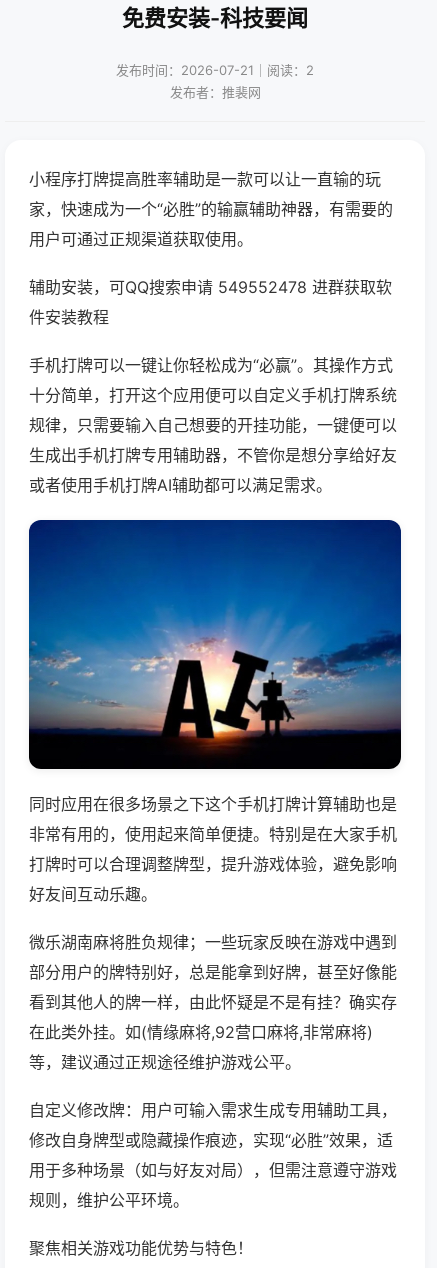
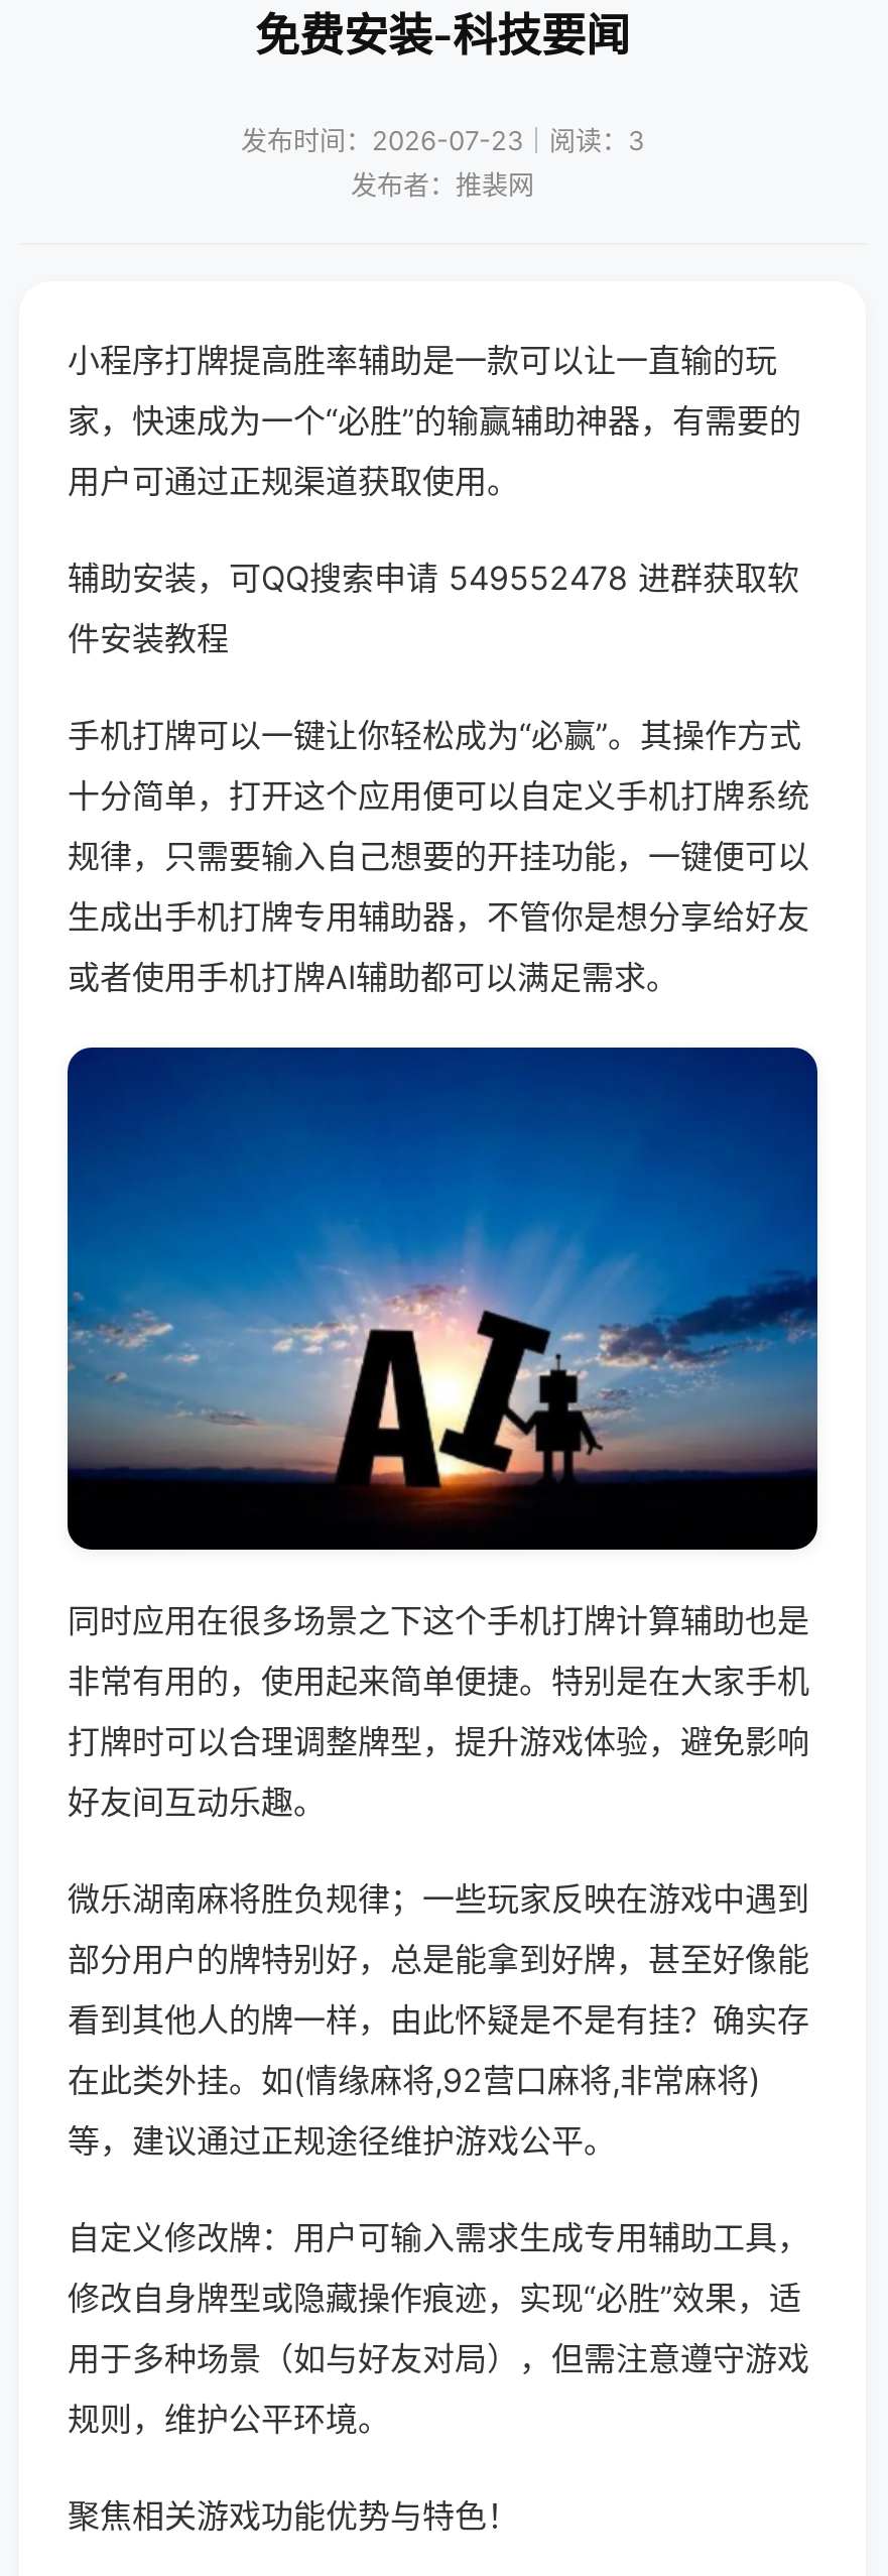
- 发布时间：2026-07-21｜阅读：2
+ 发布时间：2026-07-23｜阅读：3
